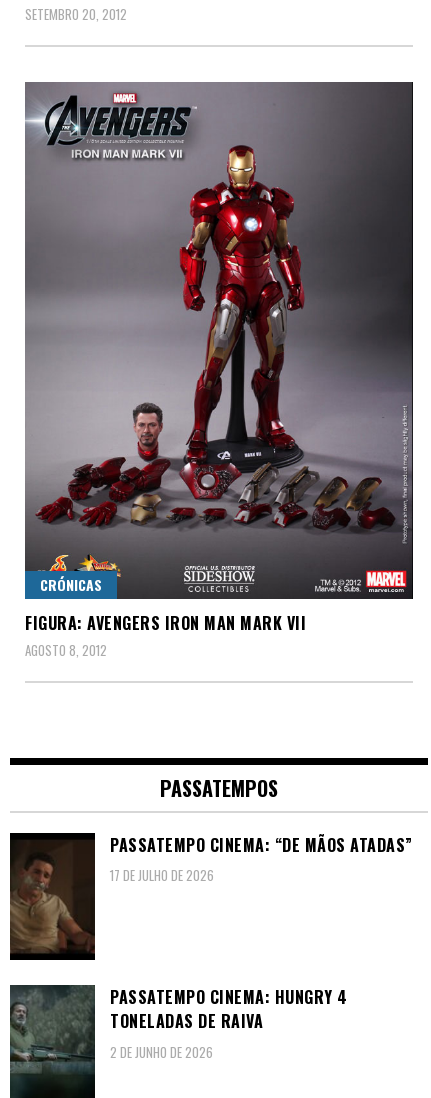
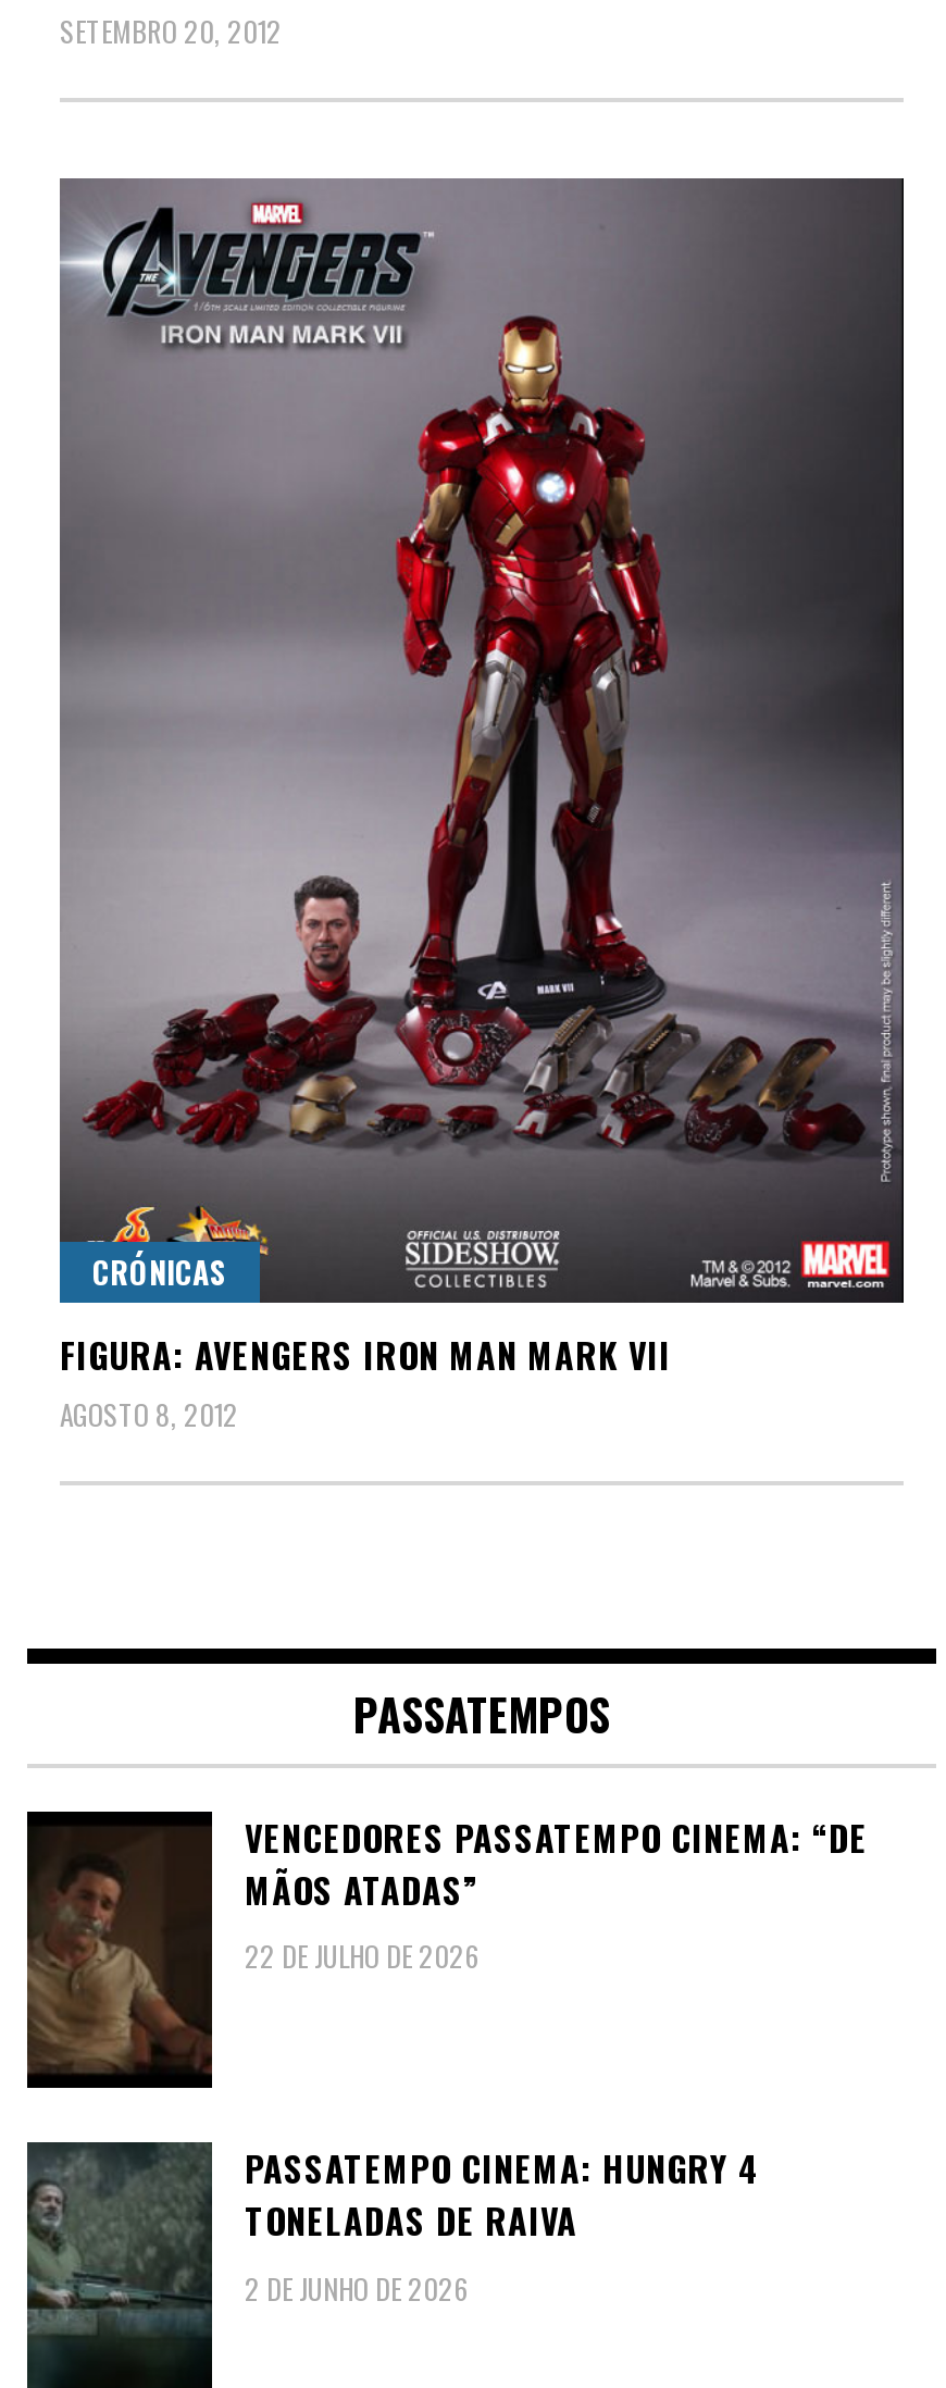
- PASSATEMPO CINEMA: “DE MÃOS ATADAS”
- 17 DE JULHO DE 2026
+ VENCEDORES PASSATEMPO CINEMA: “DE
+ MÃOS ATADAS”
+ 22 DE JULHO DE 2026
